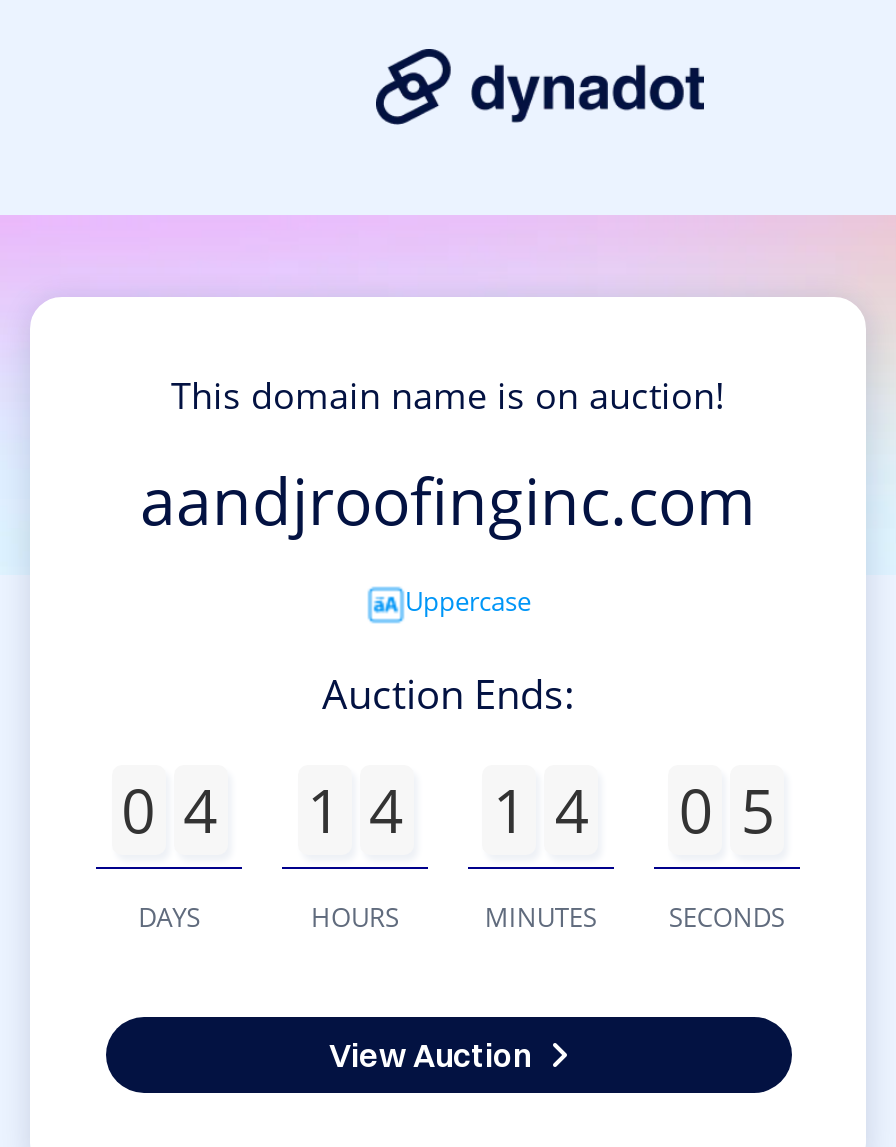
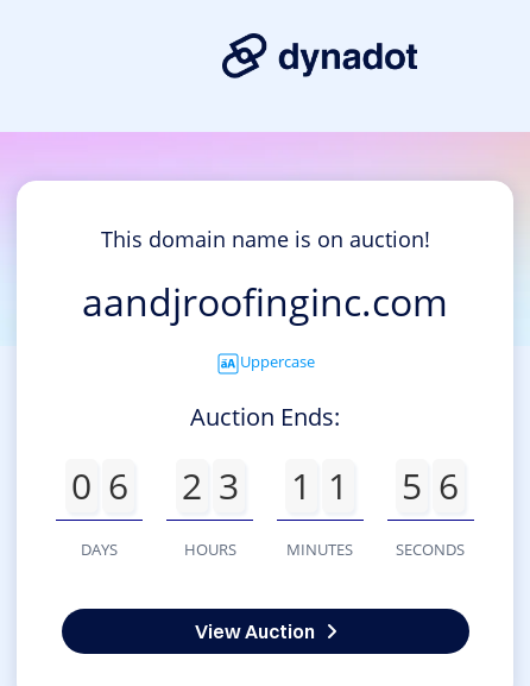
- 0 4
+ 0 6

- 1 4
+ 2 3

- 1 4
+ 1 1

- 0 5
+ 5 6
